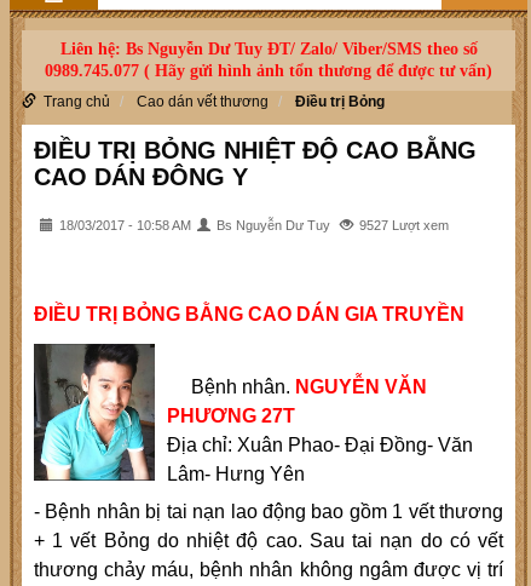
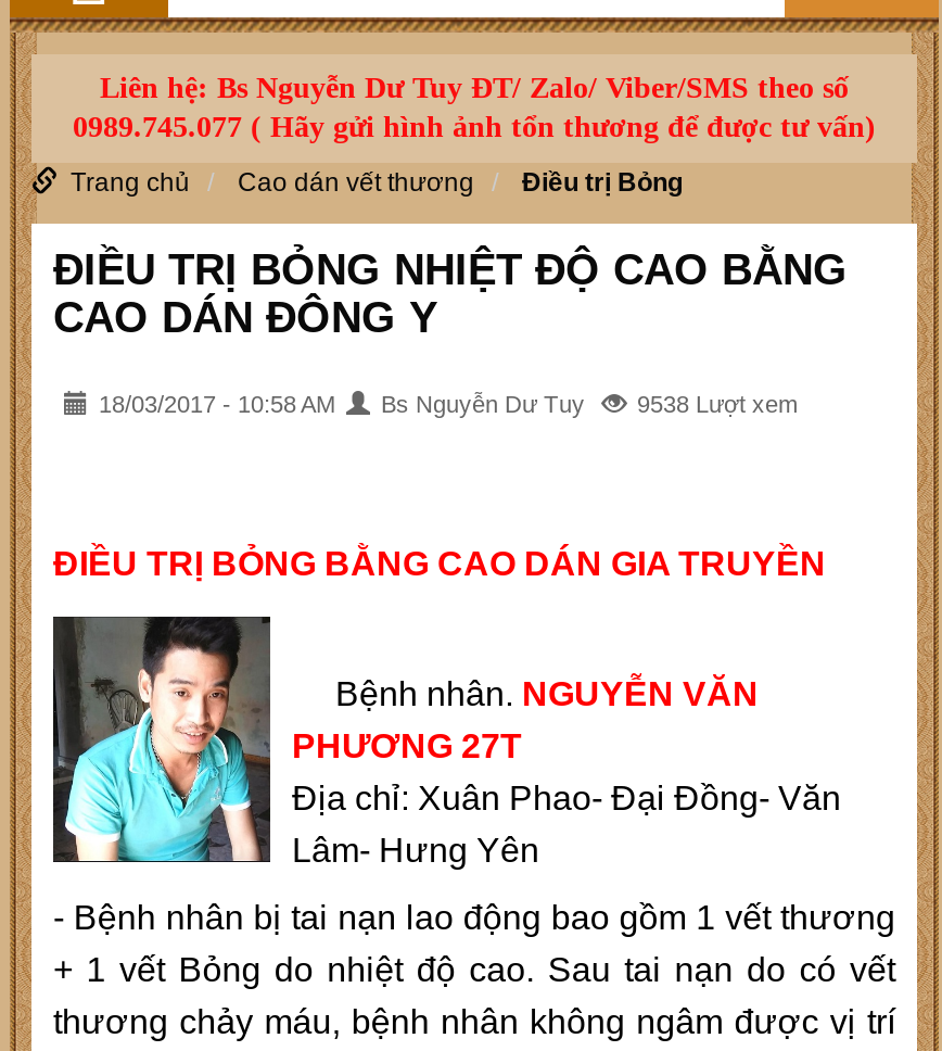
- 18/03/2017 - 10:58 AM Bs Nguyễn Dư Tuy 9527 Lượt xem
+ 18/03/2017 - 10:58 AM Bs Nguyễn Dư Tuy 9538 Lượt xem
